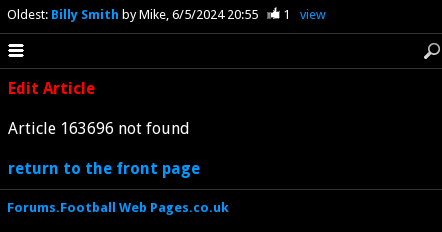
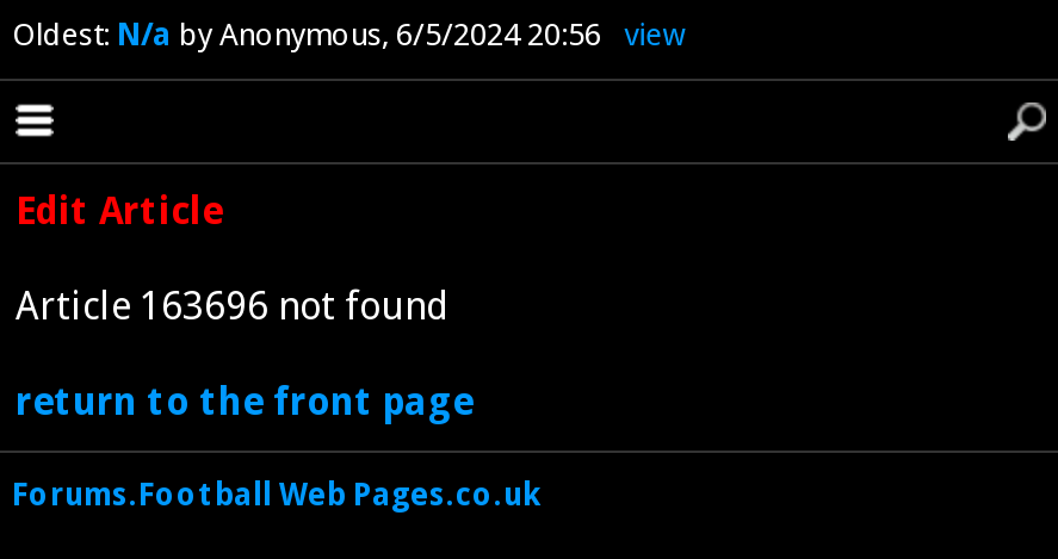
- Oldest: Billy Smith by Mike 6/5/2024 20:55
- 1
+ Oldest: N/a by Anonymous 6/5/2024 20:56
